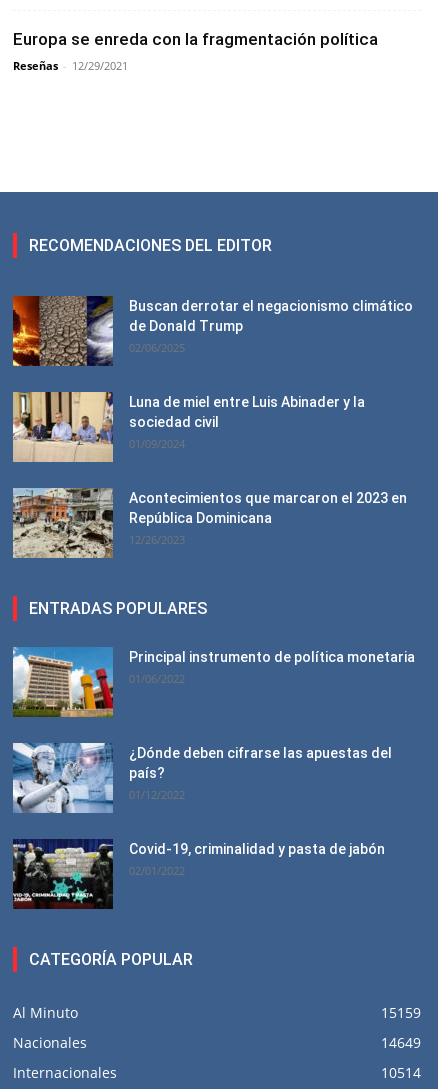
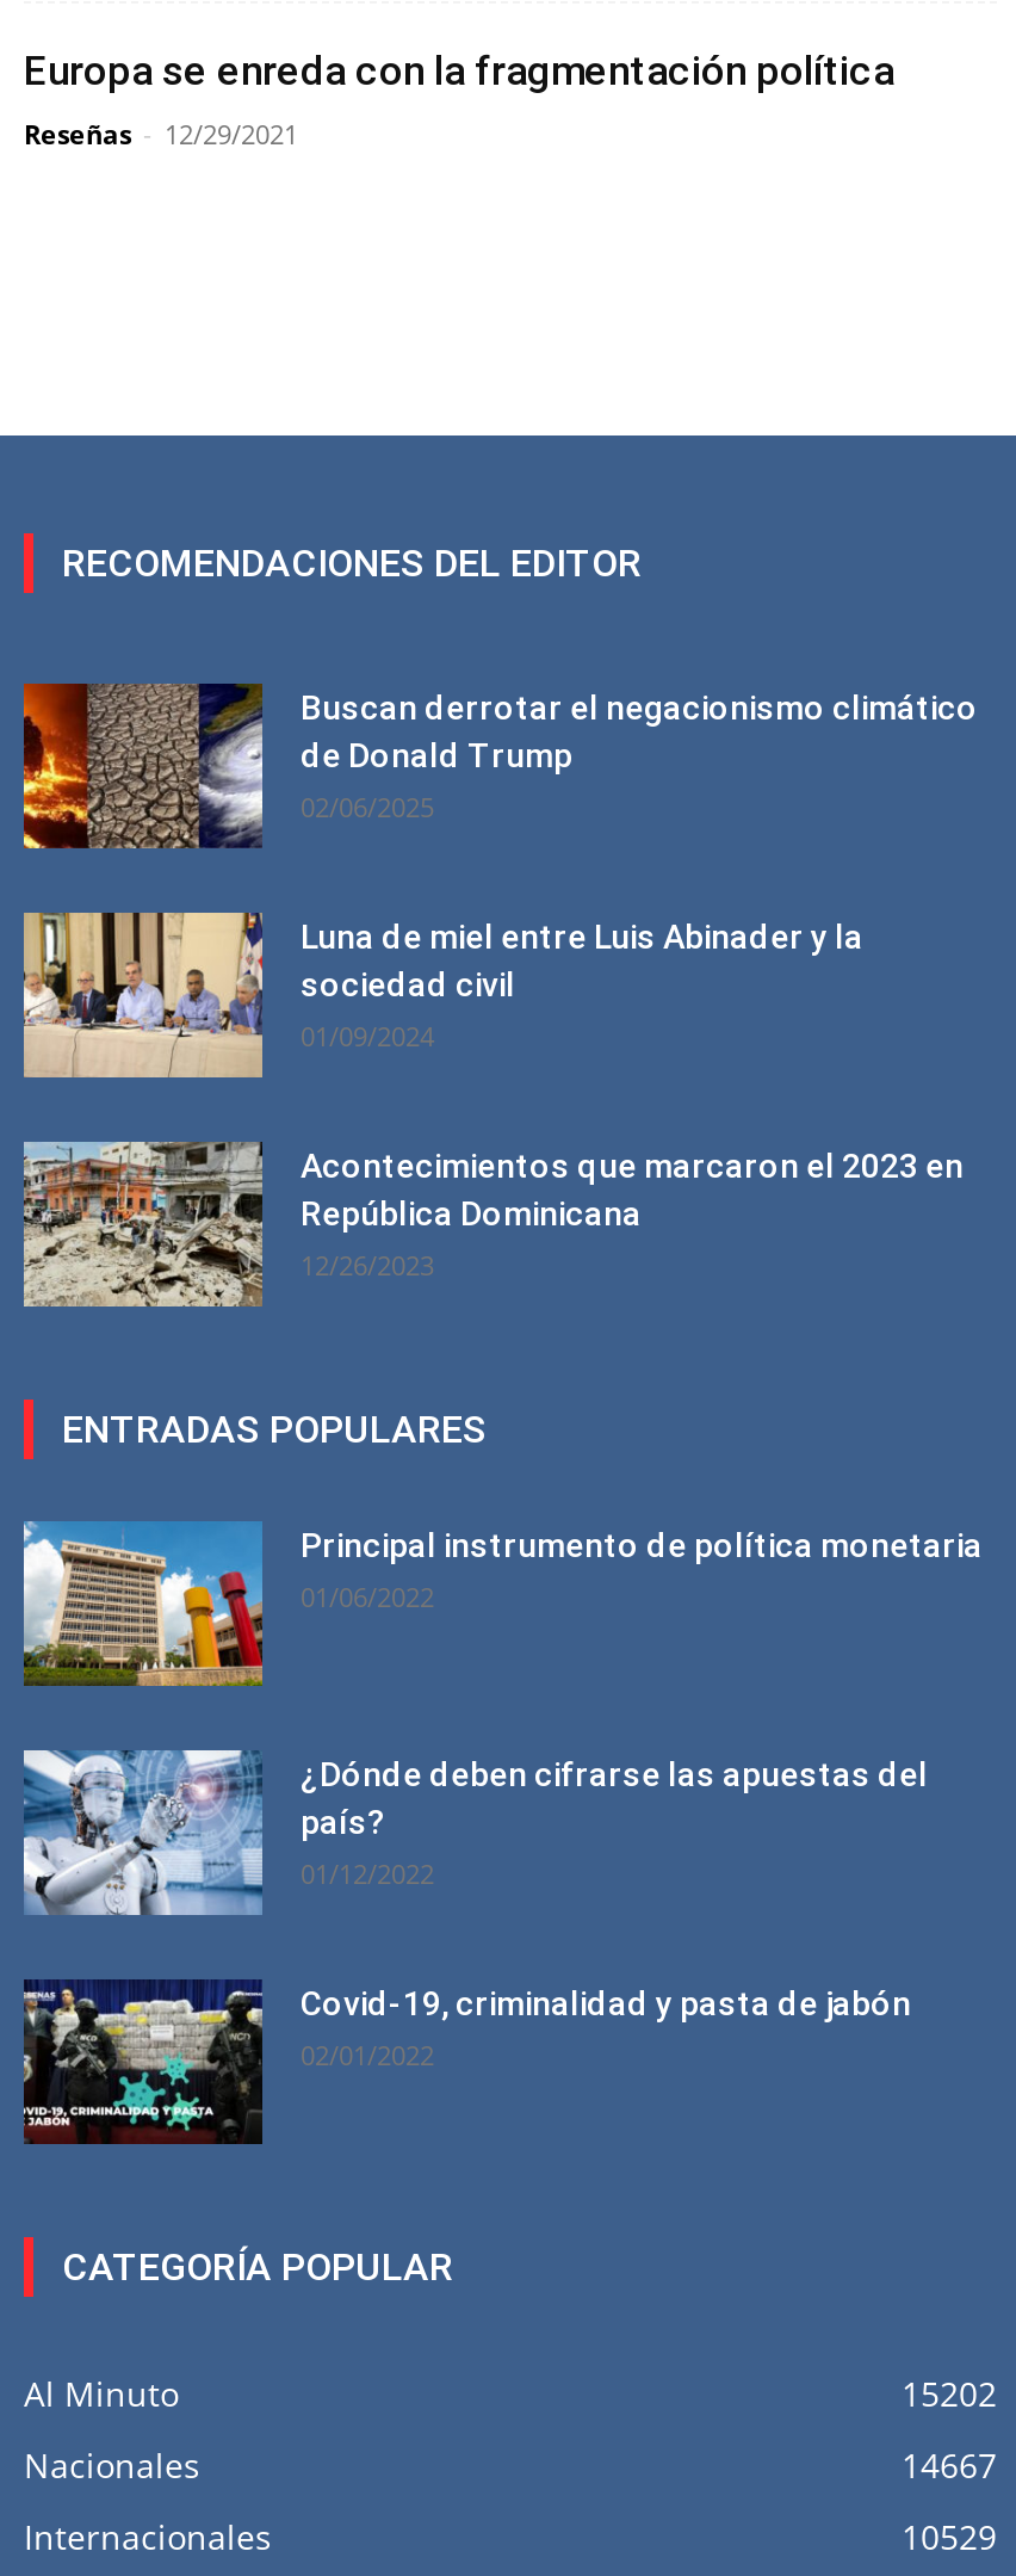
- 15159
+ 15202

- 14649
+ 14667

- 10514
+ 10529
